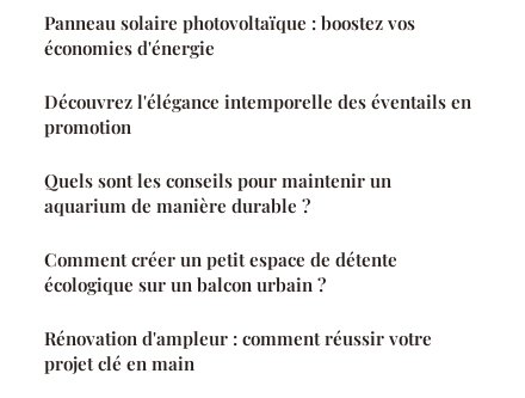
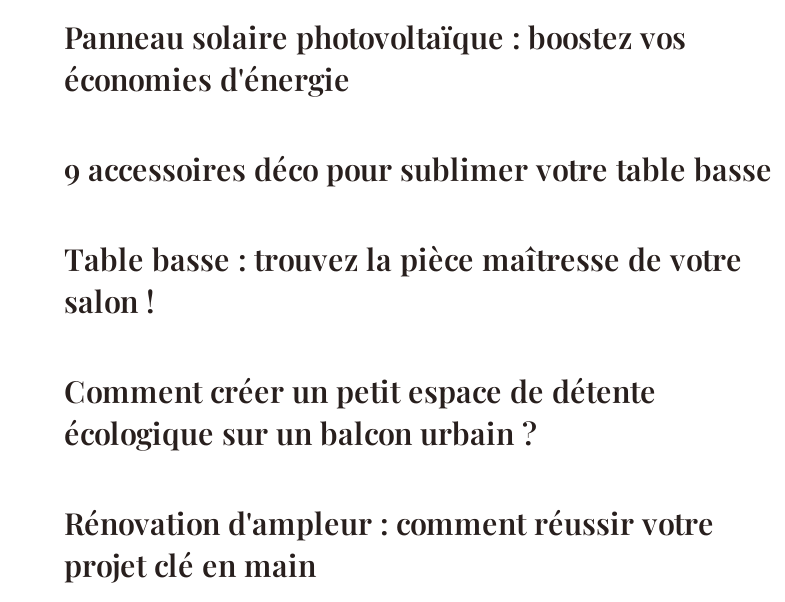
- Découvrez l'élégance intemporelle des éventails en
- promotion
+ 9 accessoires déco pour sublimer votre table basse

- Quels sont les conseils pour maintenir un
- aquarium de manière durable ?
+ Table basse : trouvez la pièce maîtresse de votre
+ salon !
